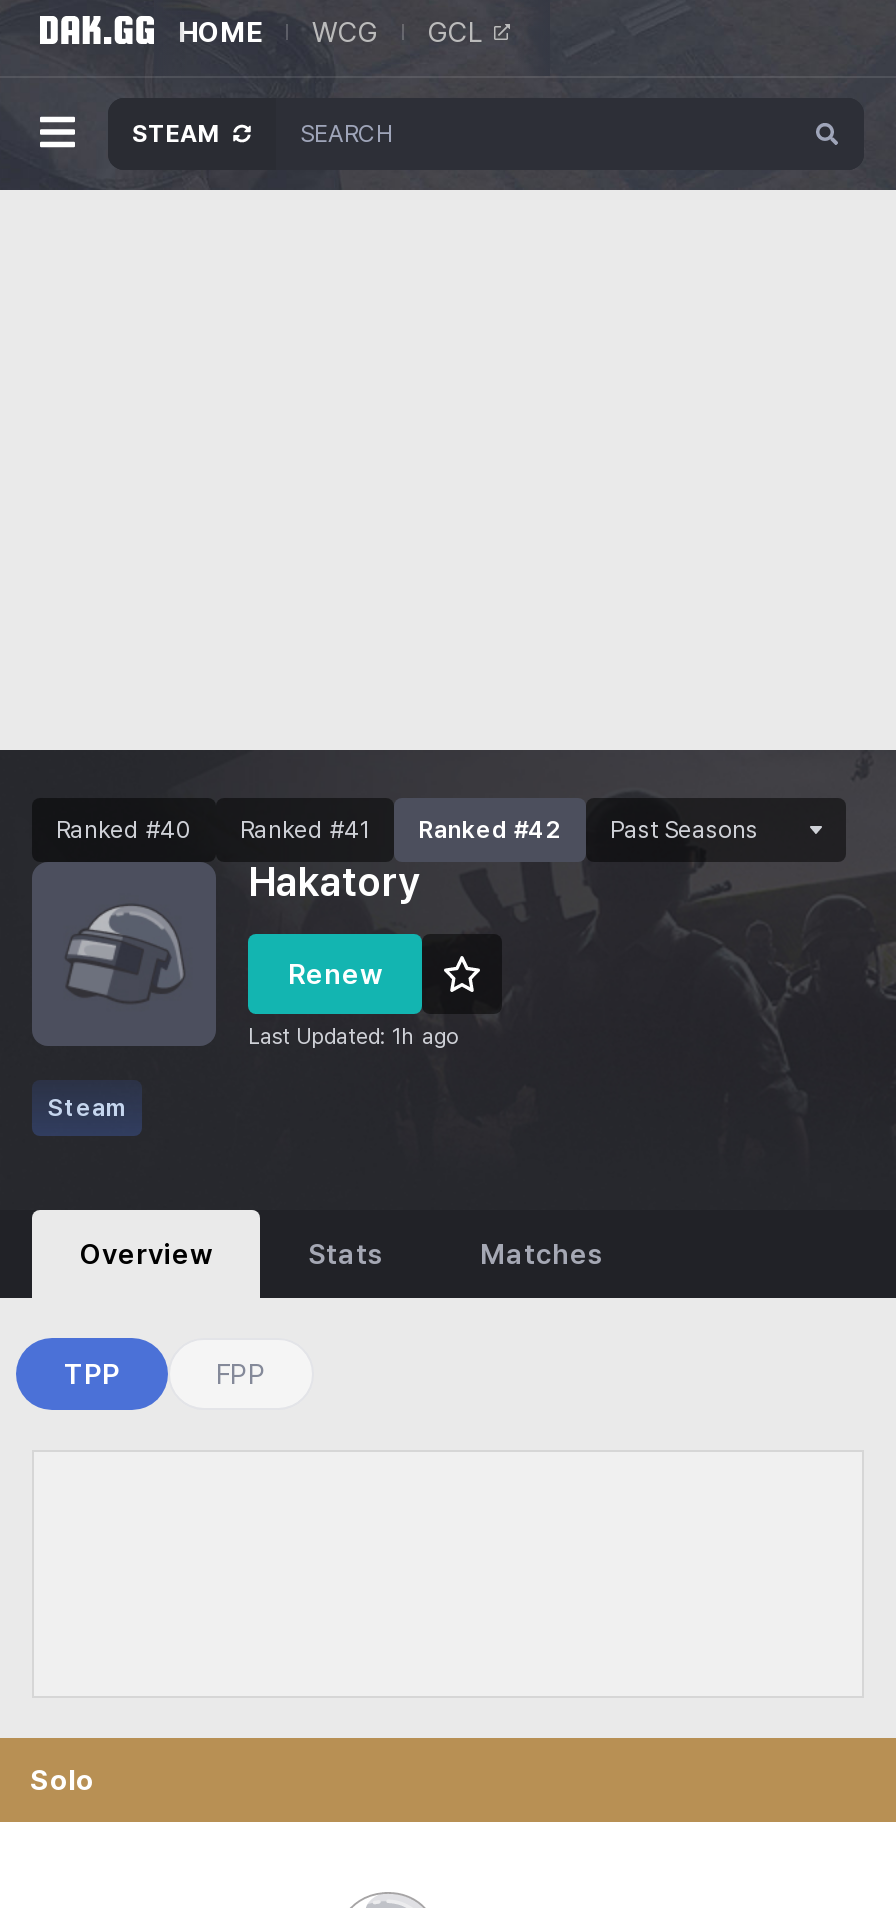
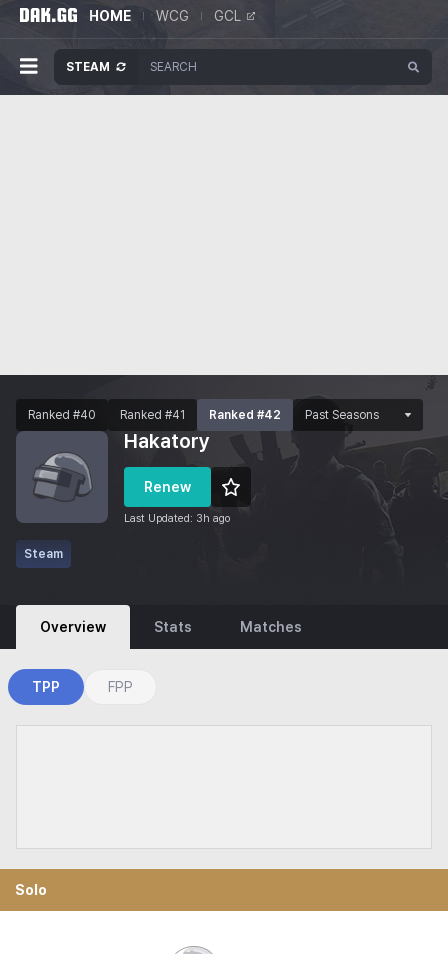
- Last Updated: 1h ago
+ Last Updated: 3h ago
